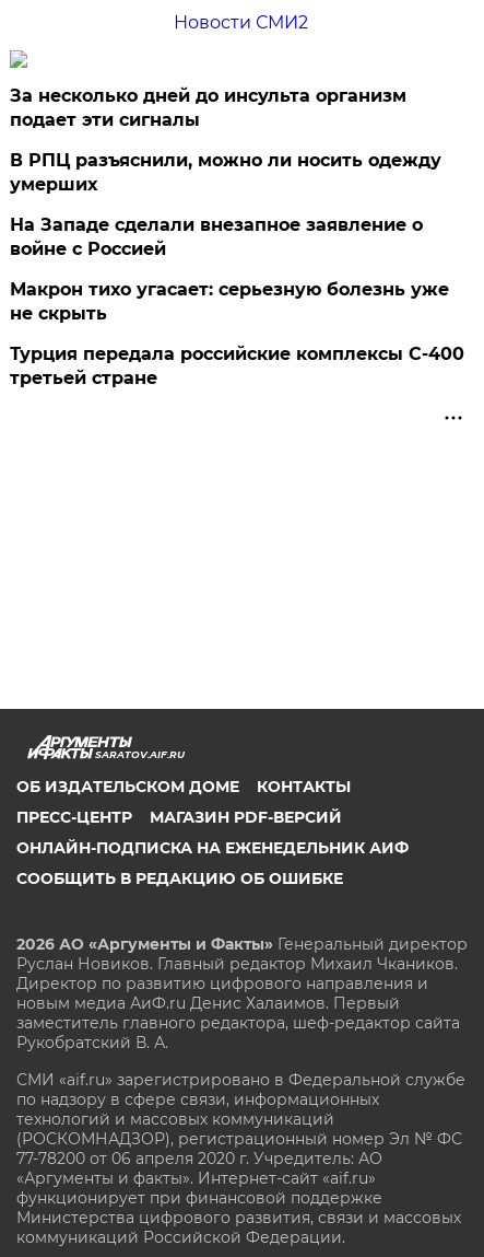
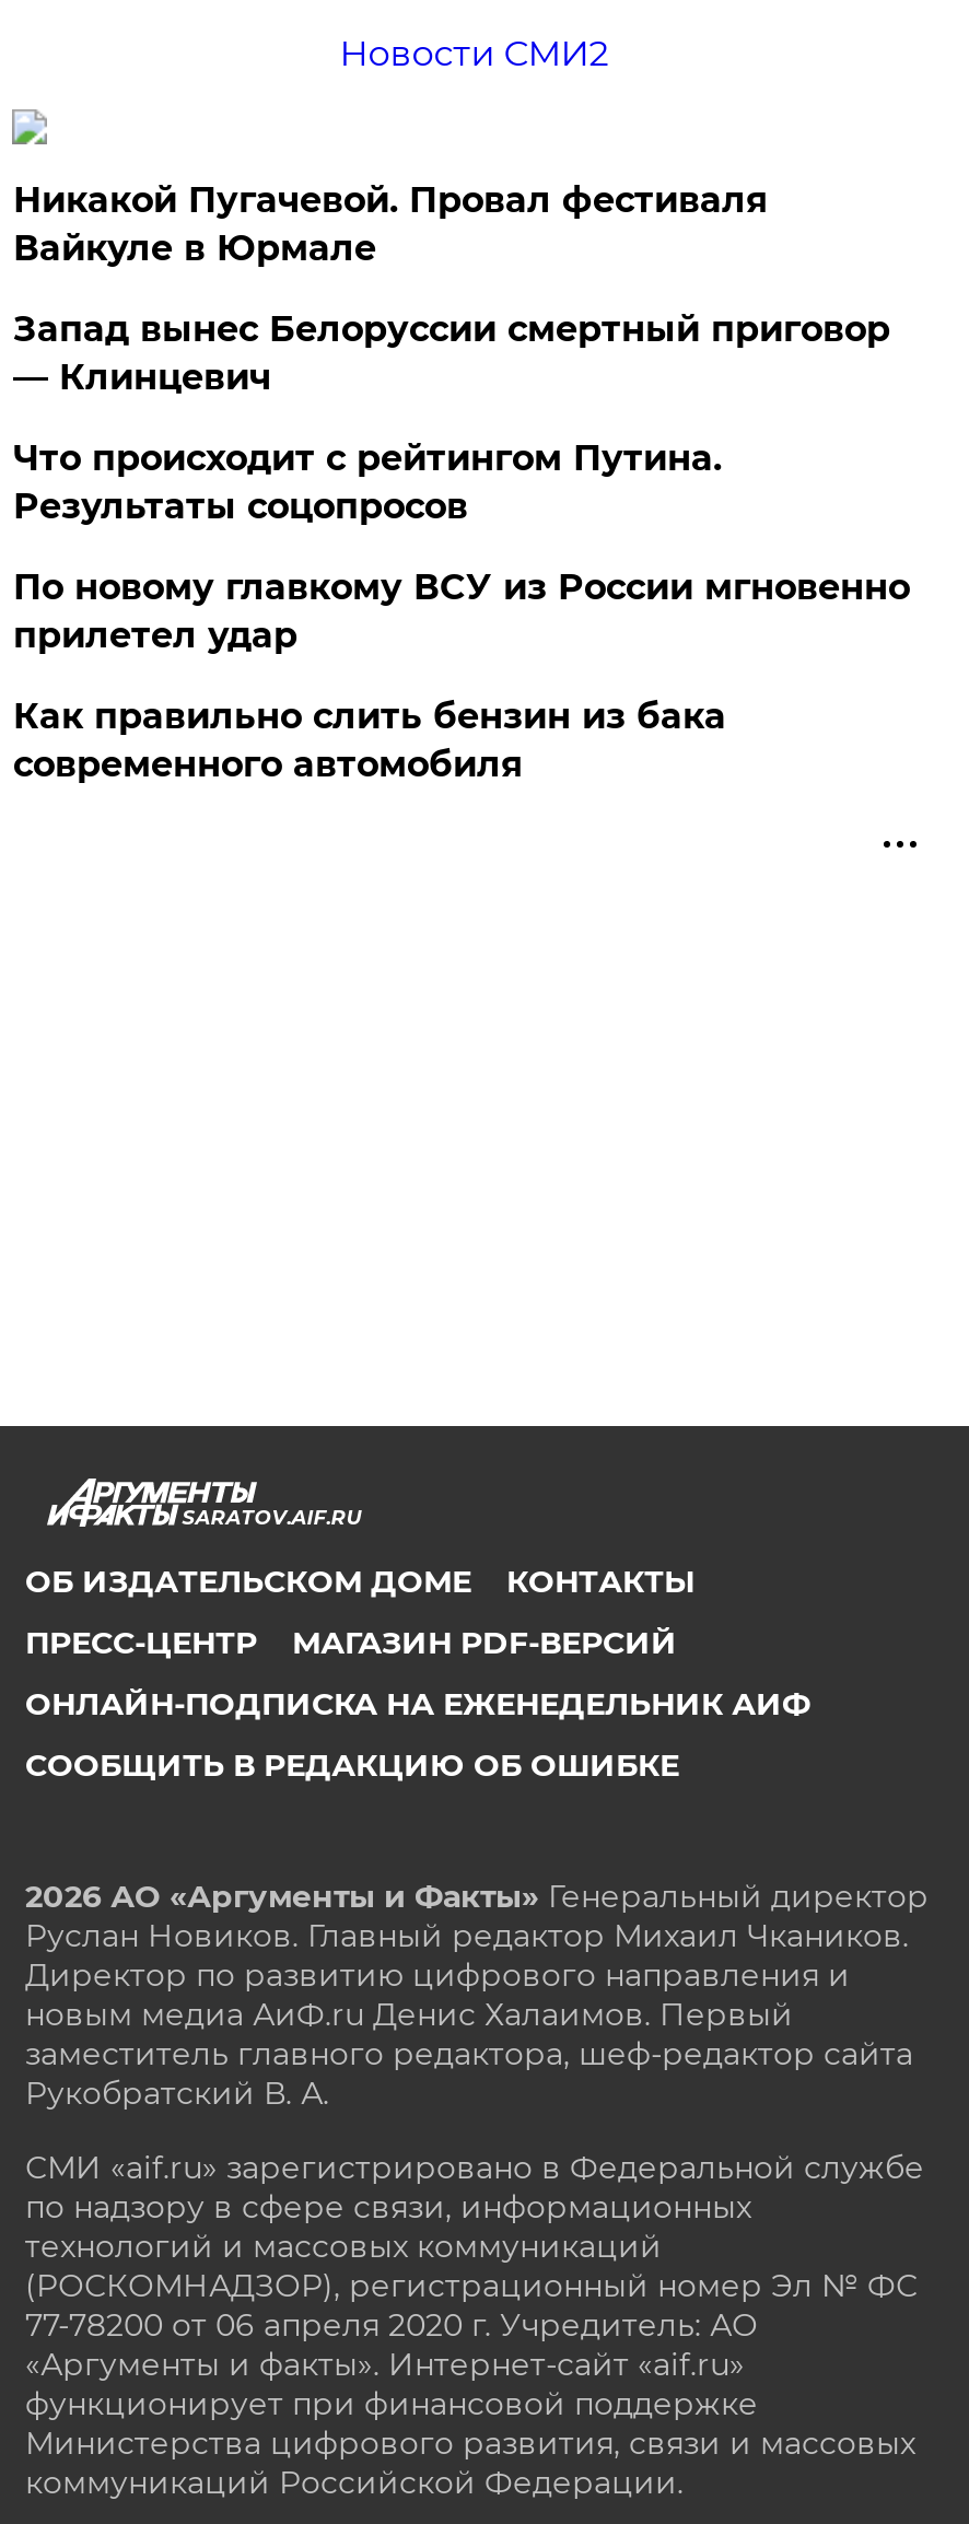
- За несколько дней до инсульта организм
- подает эти сигналы
+ Никакой Пугачевой. Провал фестиваля
+ Вайкуле в Юрмале

- В РПЦ разъяснили, можно ли носить одежду
- умерших
+ Запад вынес Белоруссии смертный приговор
+ — Клинцевич

- На Западе сделали внезапное заявление о
- войне с Россией
+ Что происходит с рейтингом Путина.
+ Результаты соцопросов

- Макрон тихо угасает: серьезную болезнь уже
- не скрыть
+ По новому главкому ВСУ из России мгновенно
+ прилетел удар

- Турция передала российские комплексы С-400
- третьей стране
+ Как правильно слить бензин из бака
+ современного автомобиля
